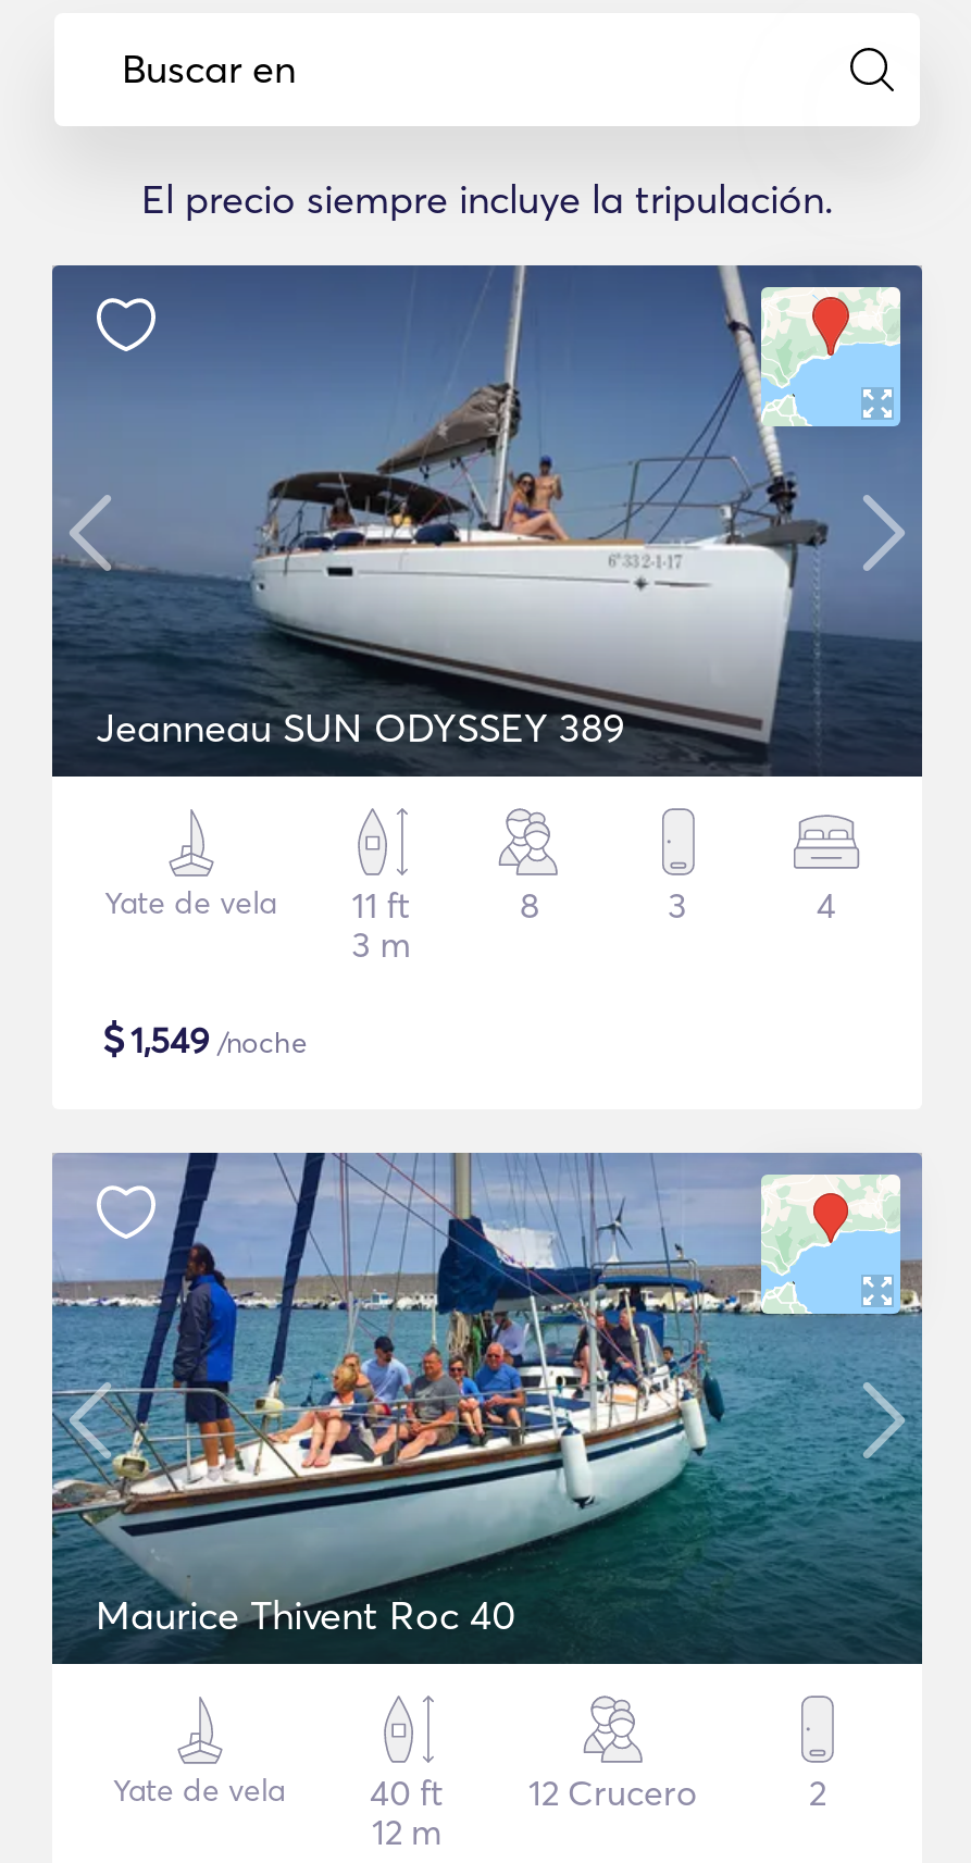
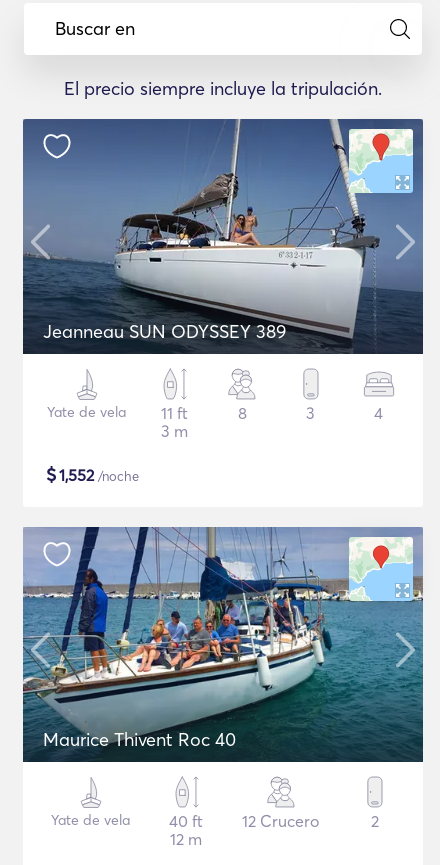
- $1,549 /noche
+ $1,552 /noche
